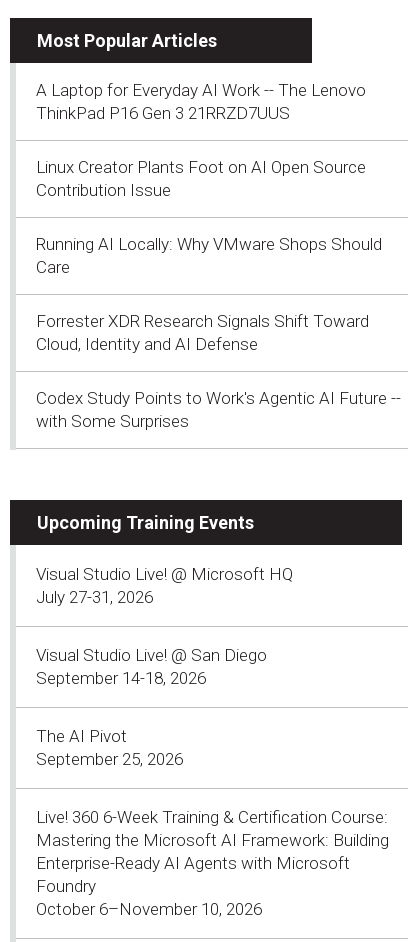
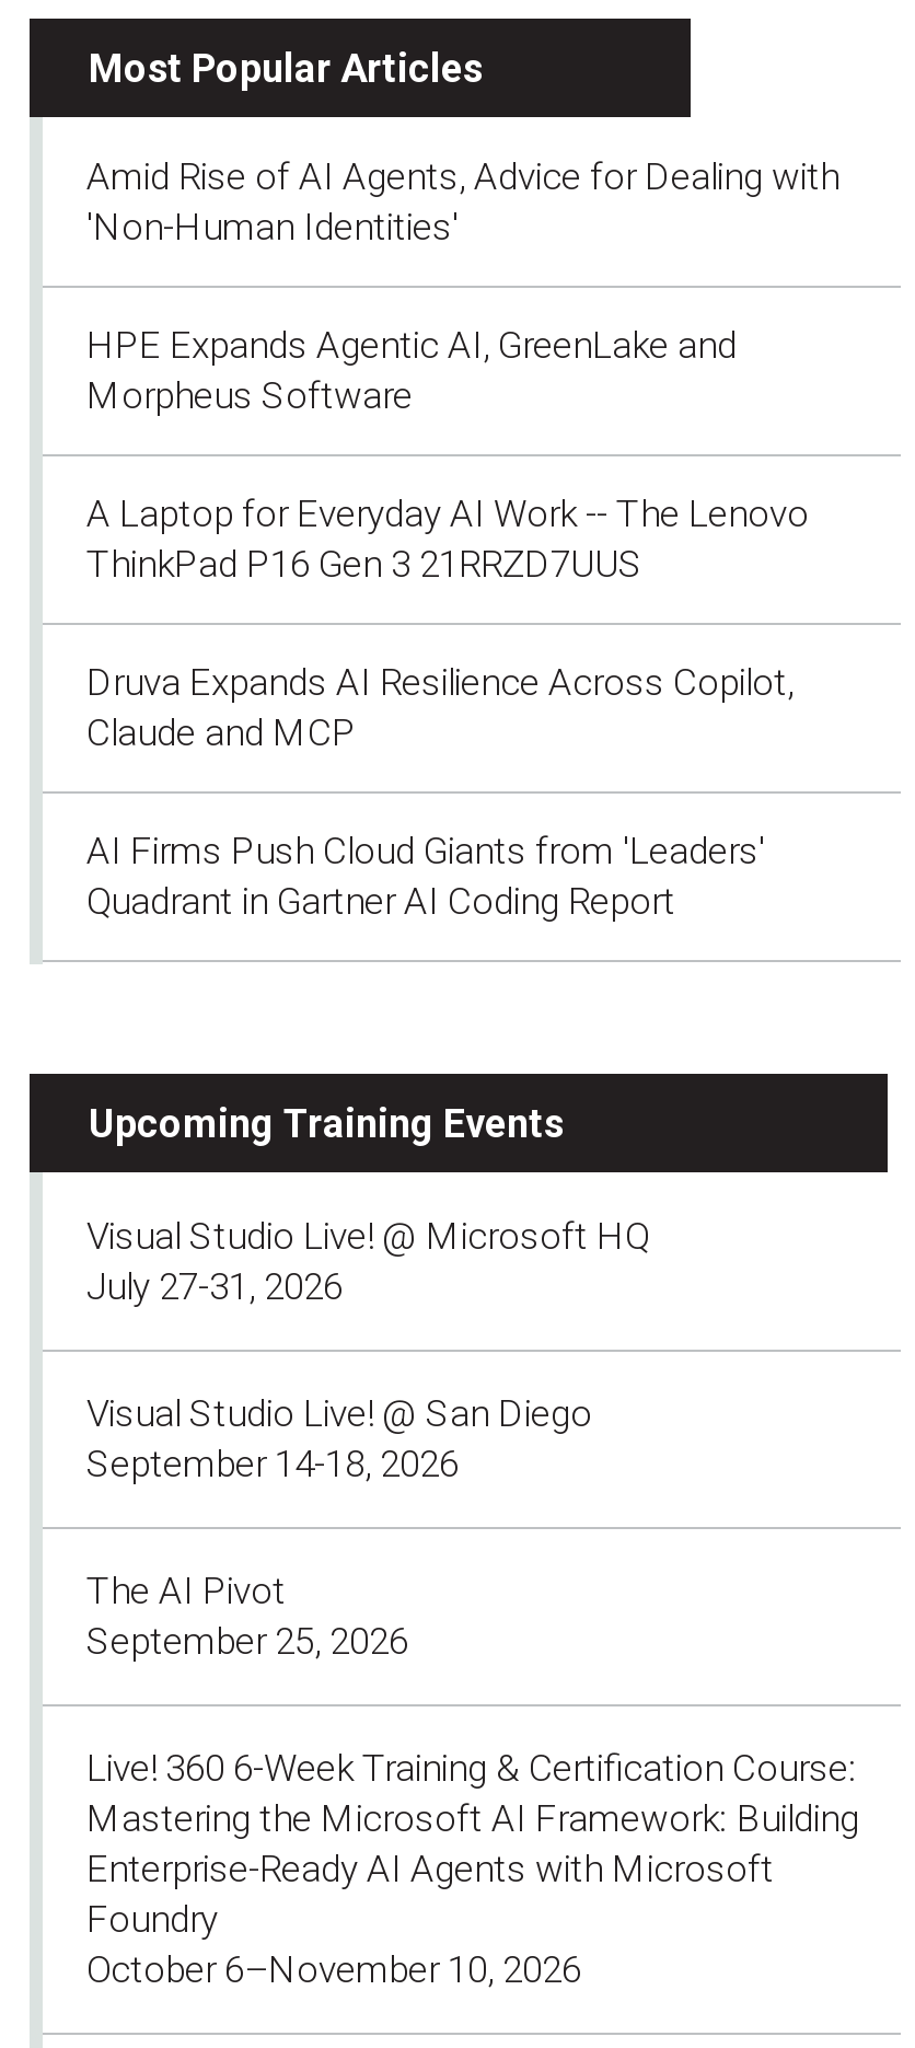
+ Amid Rise of AI Agents, Advice for Dealing with
+ 'Non-Human Identities'
+ HPE Expands Agentic AI, GreenLake and
+ Morpheus Software

moved down: A Laptop for Everyday AI Work -- The Lenovo | ThinkPad P16 Gen 3 21RRZD7UUS

- Linux Creator Plants Foot on AI Open Source
- Contribution Issue
- Running AI Locally: Why VMware Shops Should
- Care
- Forrester XDR Research Signals Shift Toward
- Cloud, Identity and AI Defense
- Codex Study Points to Work's Agentic AI Future --
- with Some Surprises
+ Druva Expands AI Resilience Across Copilot,
+ Claude and MCP
+ AI Firms Push Cloud Giants from 'Leaders'
+ Quadrant in Gartner AI Coding Report
